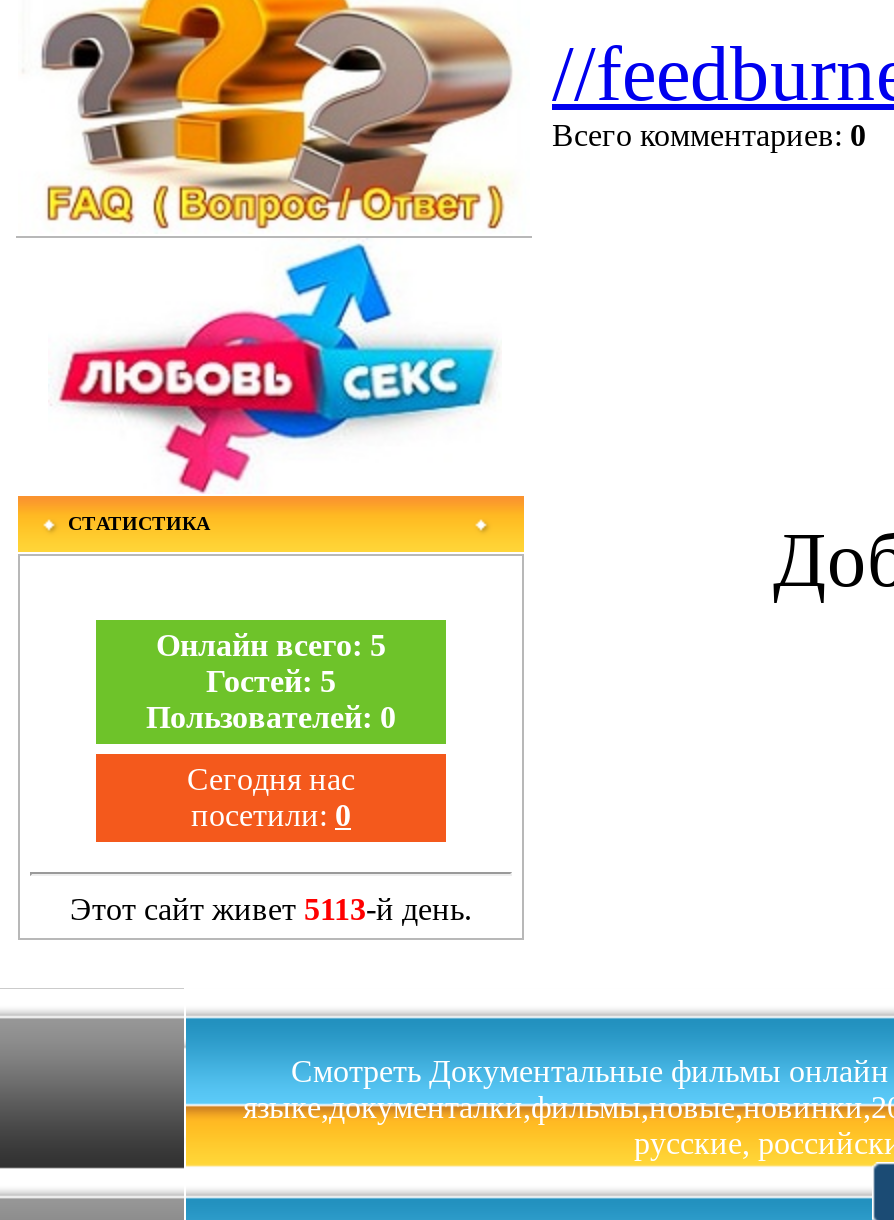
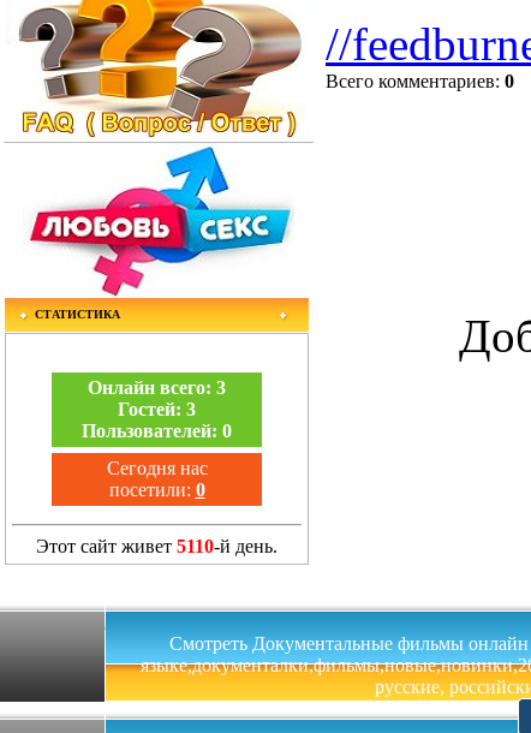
- Онлайн всего: 5
+ Онлайн всего: 3

- Гостей: 5
+ Гостей: 3

- Этот сайт живет 5113-й день.
+ Этот сайт живет 5110-й день.
